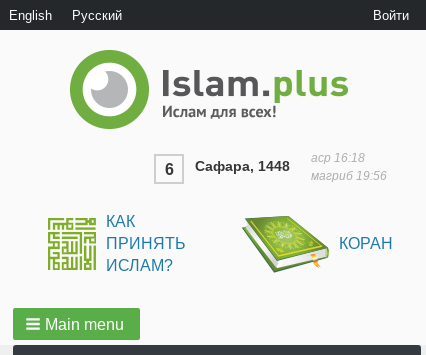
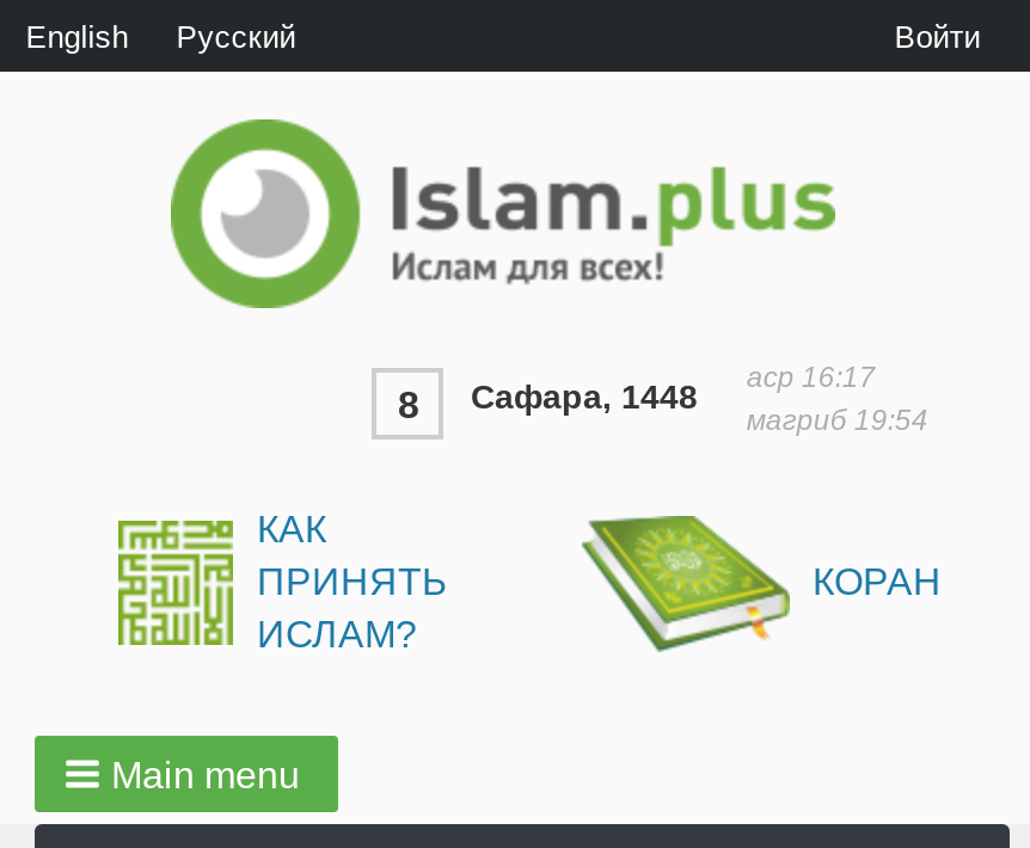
- аср 16:18
+ аср 16:17

- 6 Сафара, 1448
+ 8 Сафара, 1448

- магриб 19:56
+ магриб 19:54
